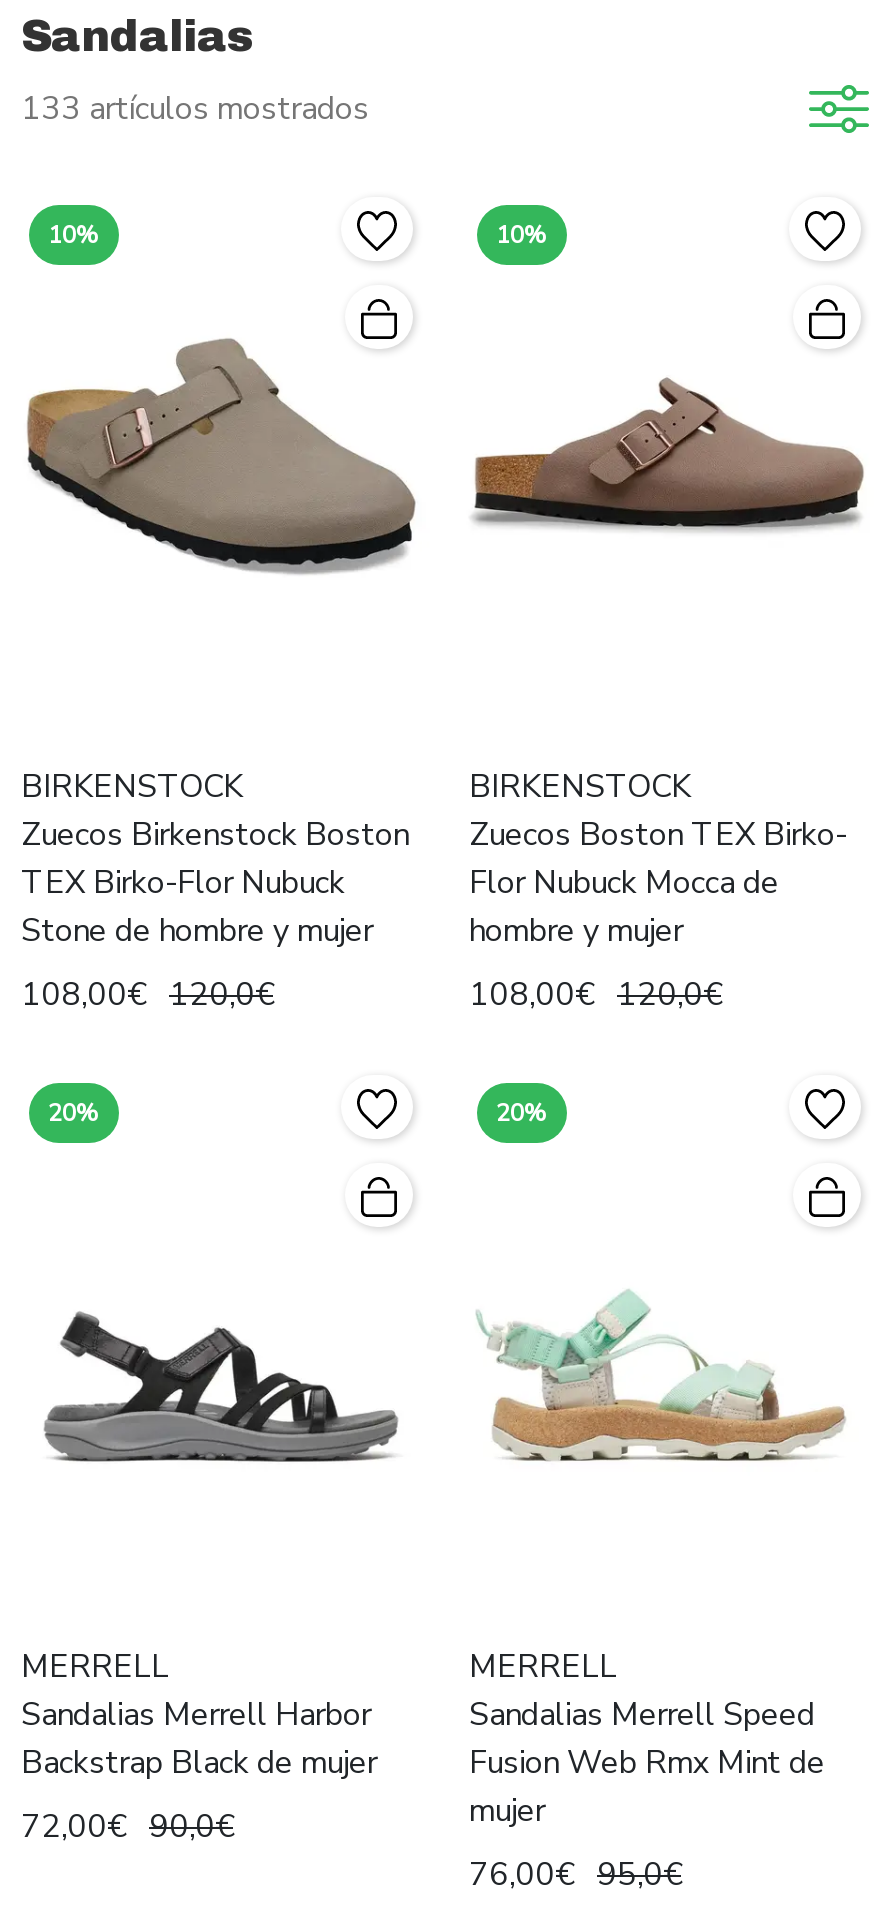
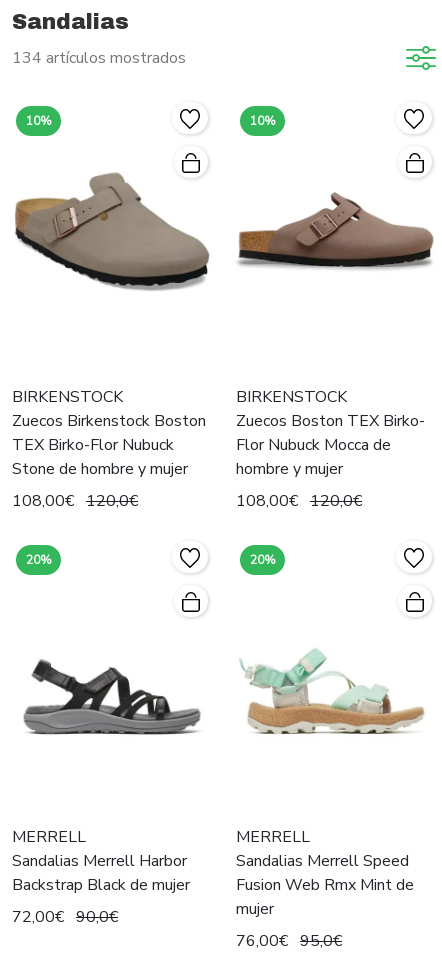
- 133 artículos mostrados
+ 134 artículos mostrados
